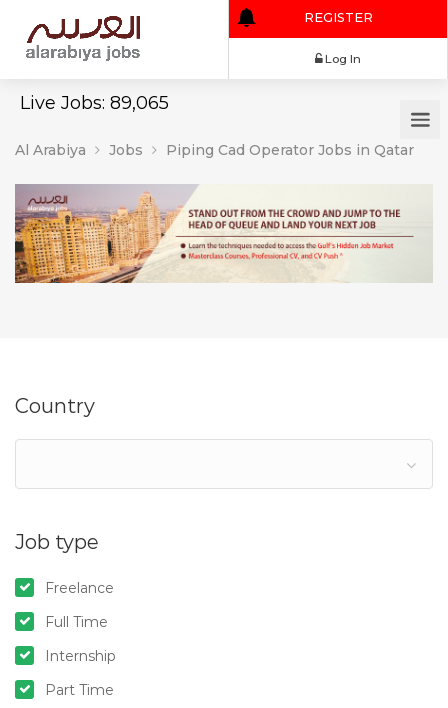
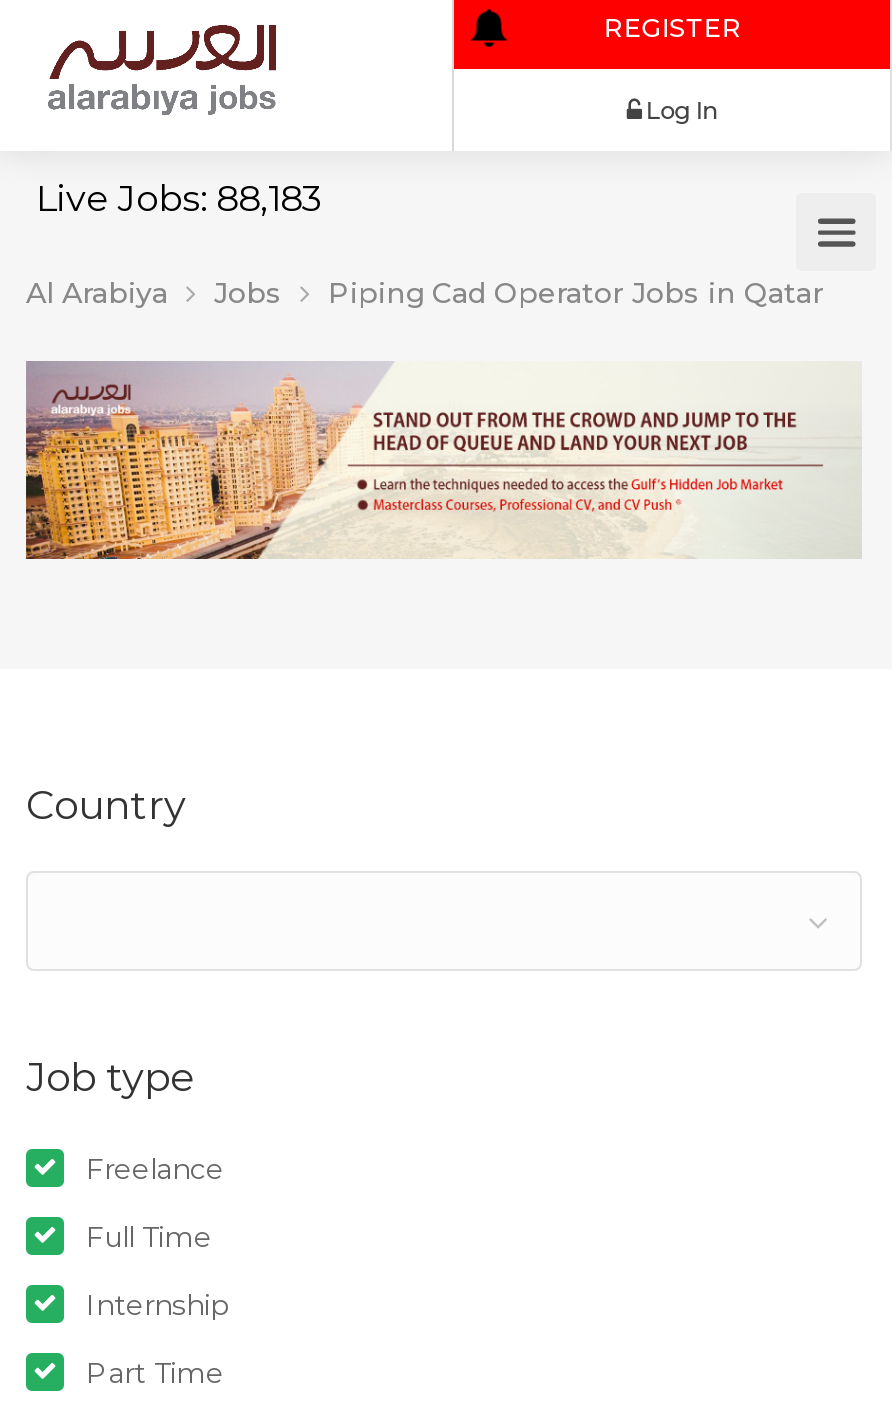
- Live Jobs: 89,065
+ Live Jobs: 88,183
